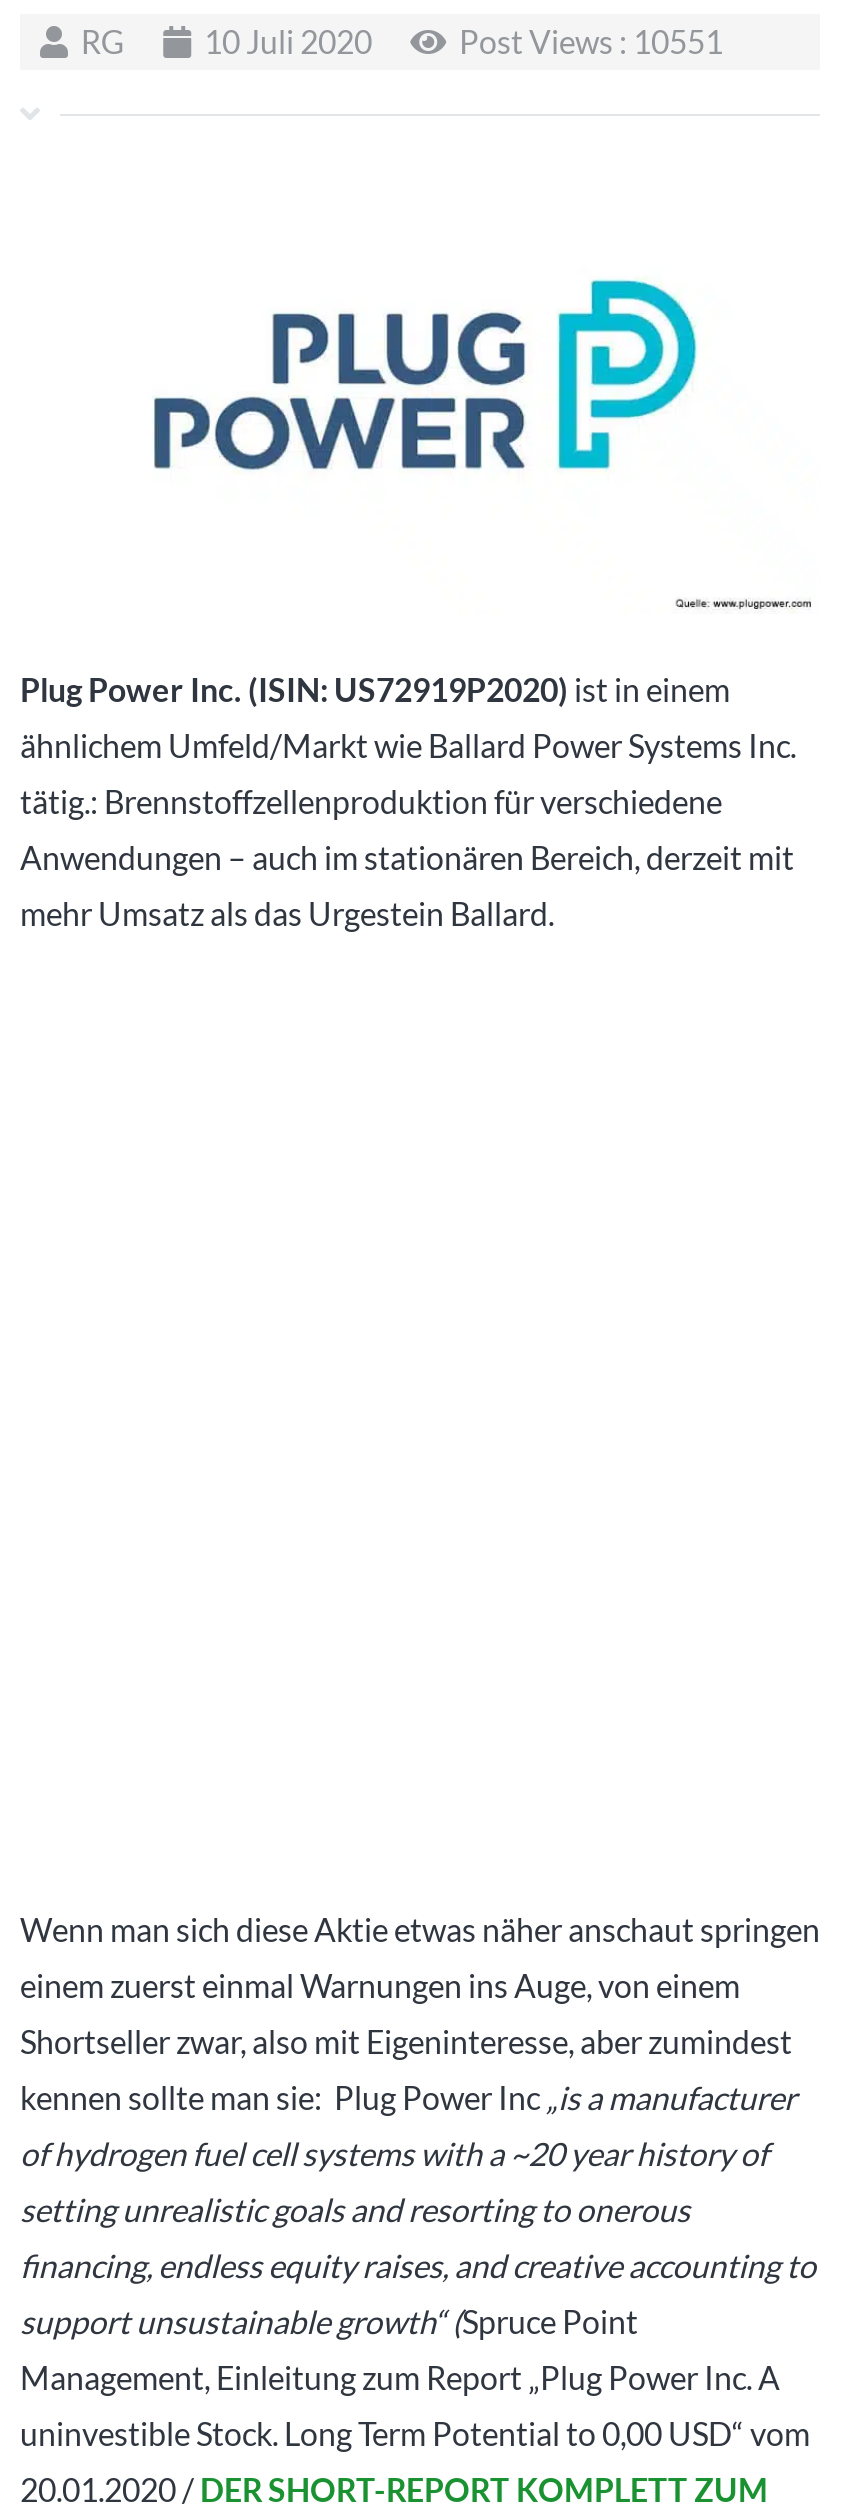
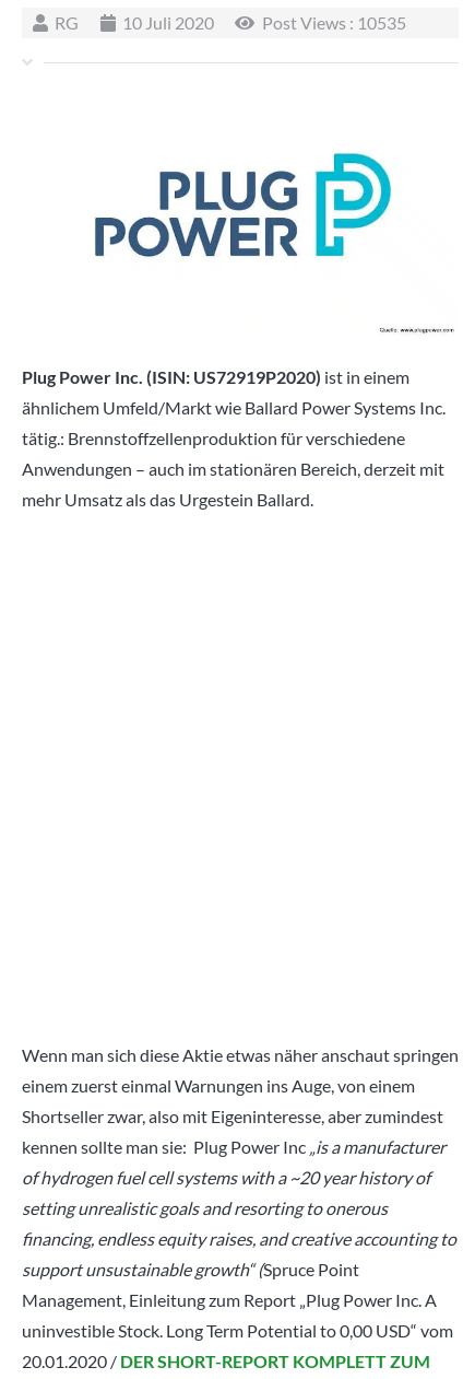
- Post Views : 10551
+ Post Views : 10535
